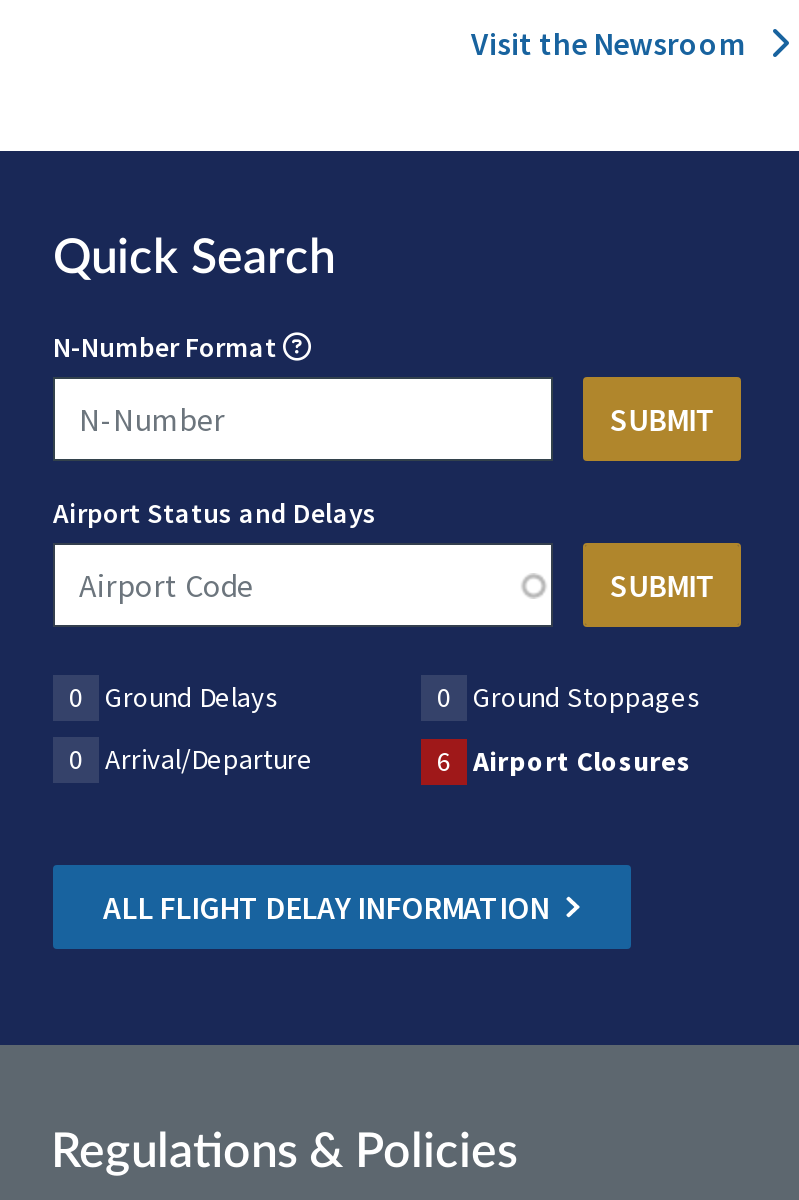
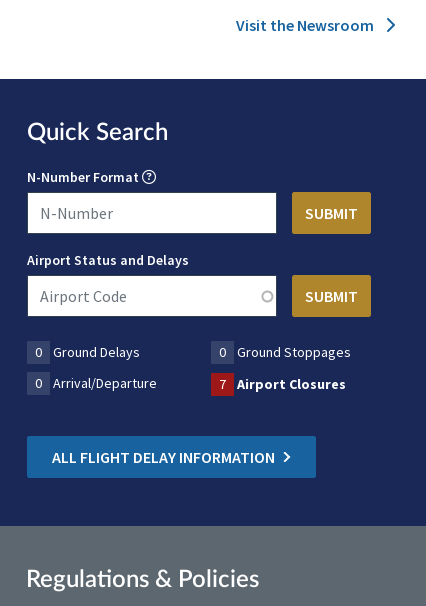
- 6 Airport Closures
+ 7 Airport Closures
